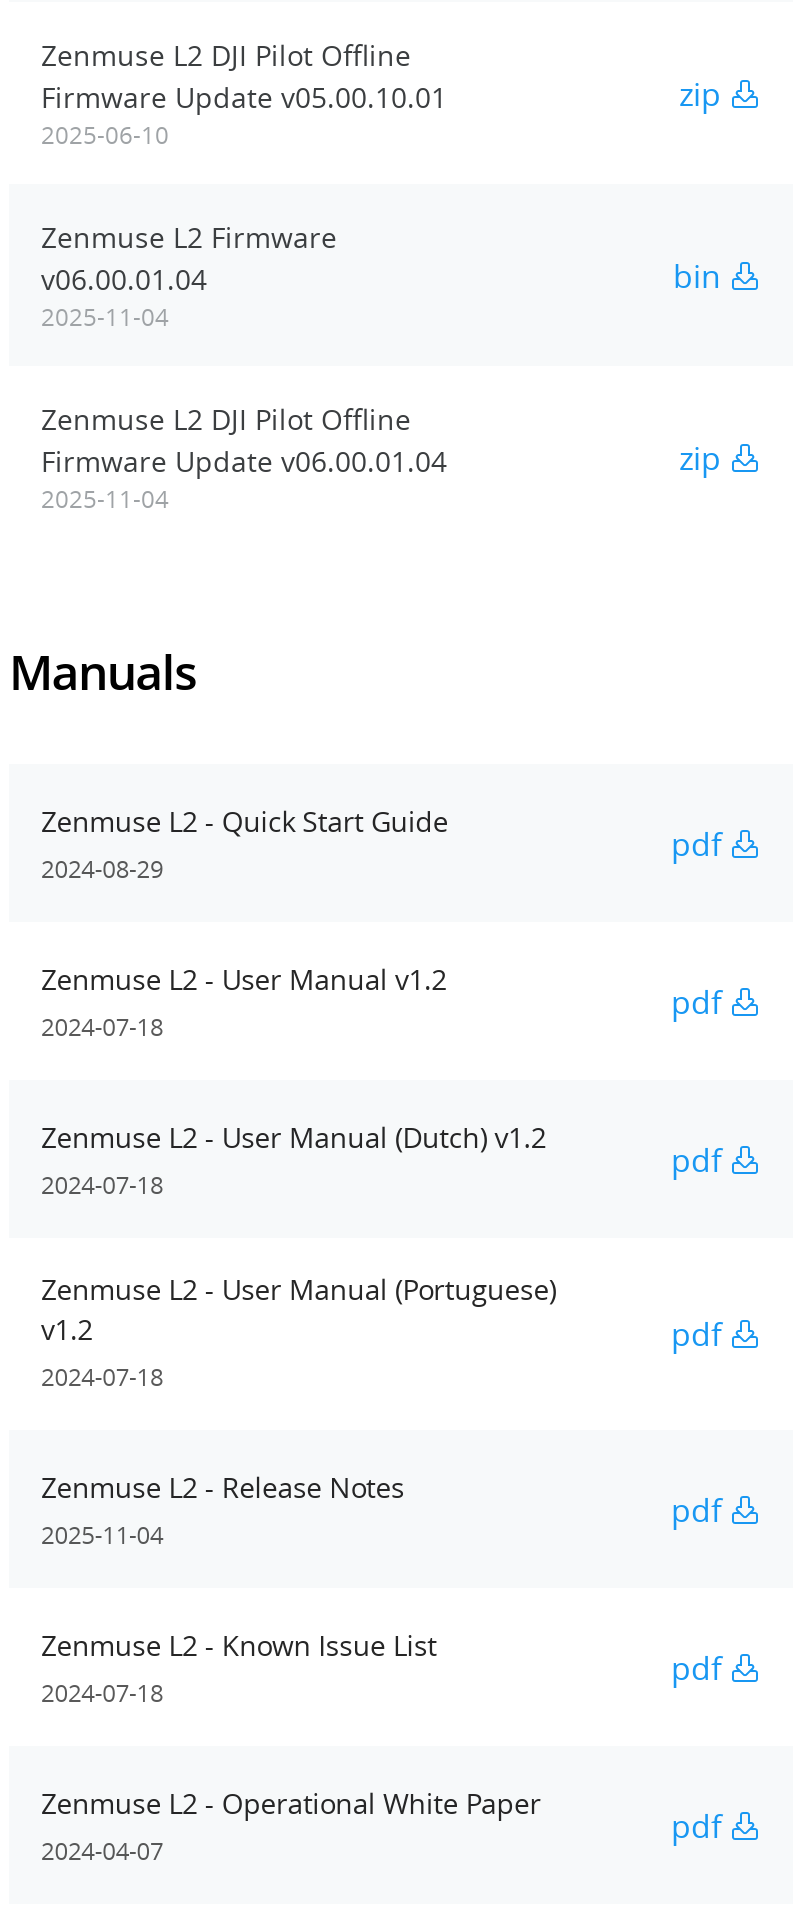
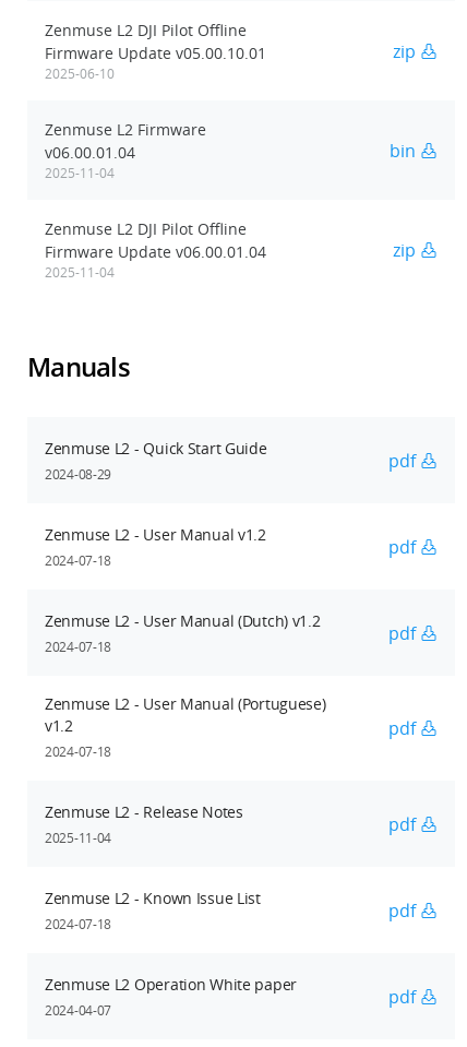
- Zenmuse L2 - Operational White Paper
+ Zenmuse L2 Operation White paper
